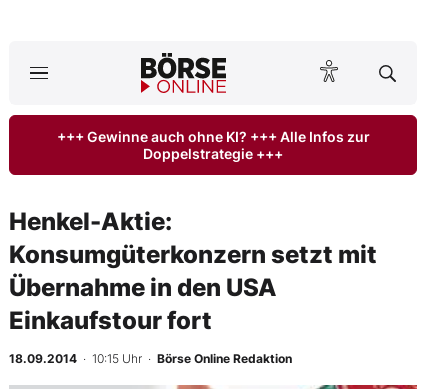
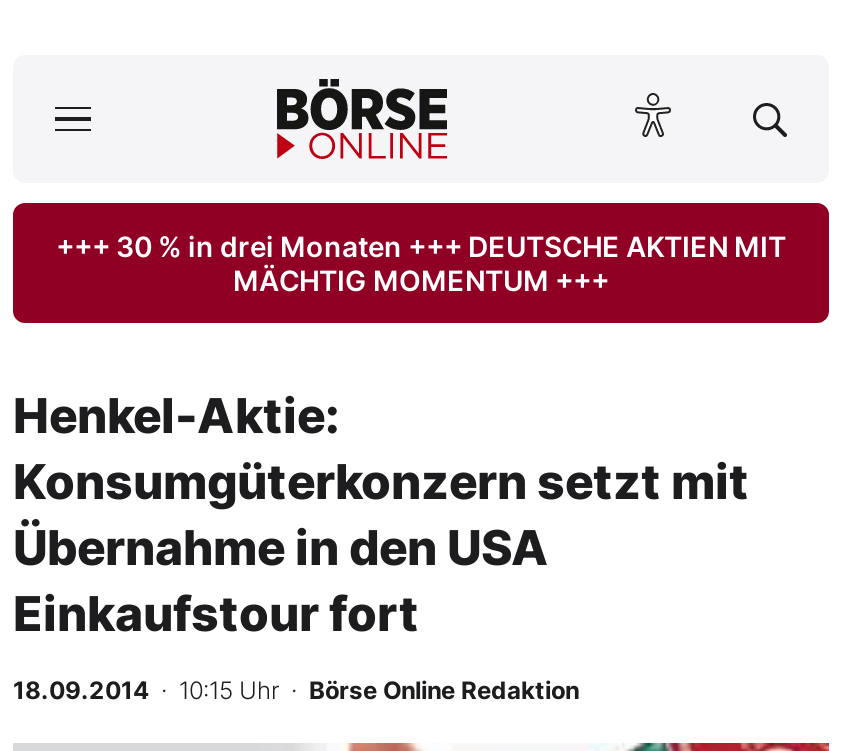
- +++ Gewinne auch ohne KI? +++ Alle Infos zur
- Doppelstrategie +++
+ +++ 30 % in drei Monaten +++ DEUTSCHE AKTIEN MIT
+ MÄCHTIG MOMENTUM +++
